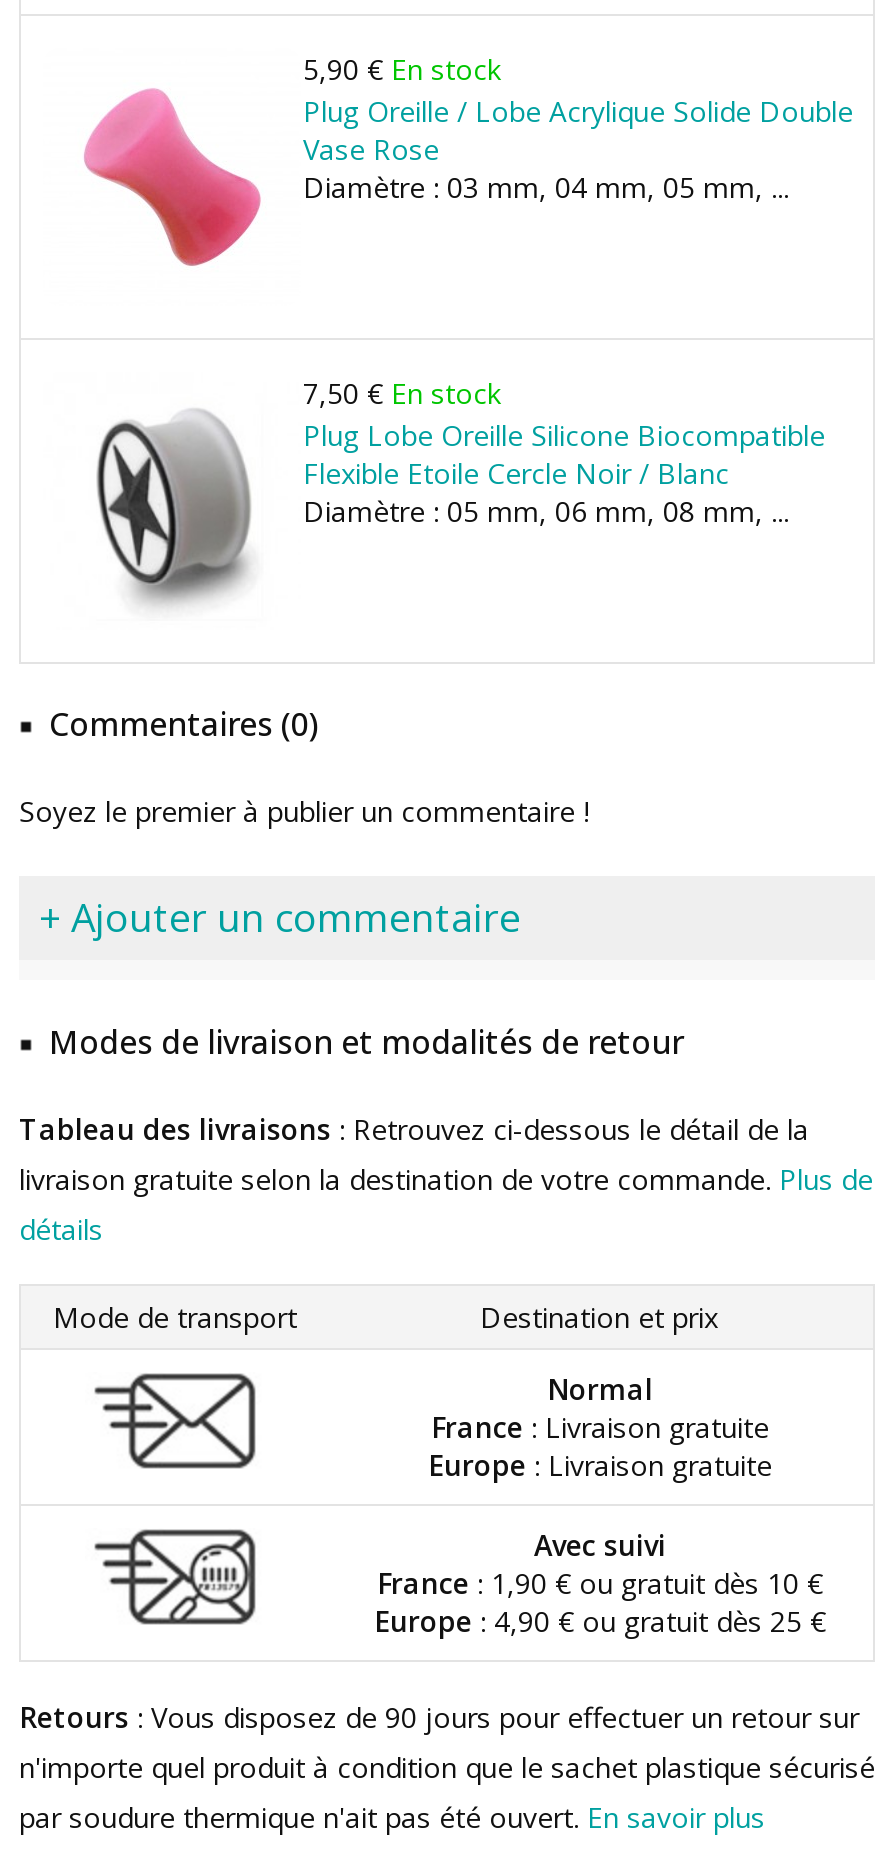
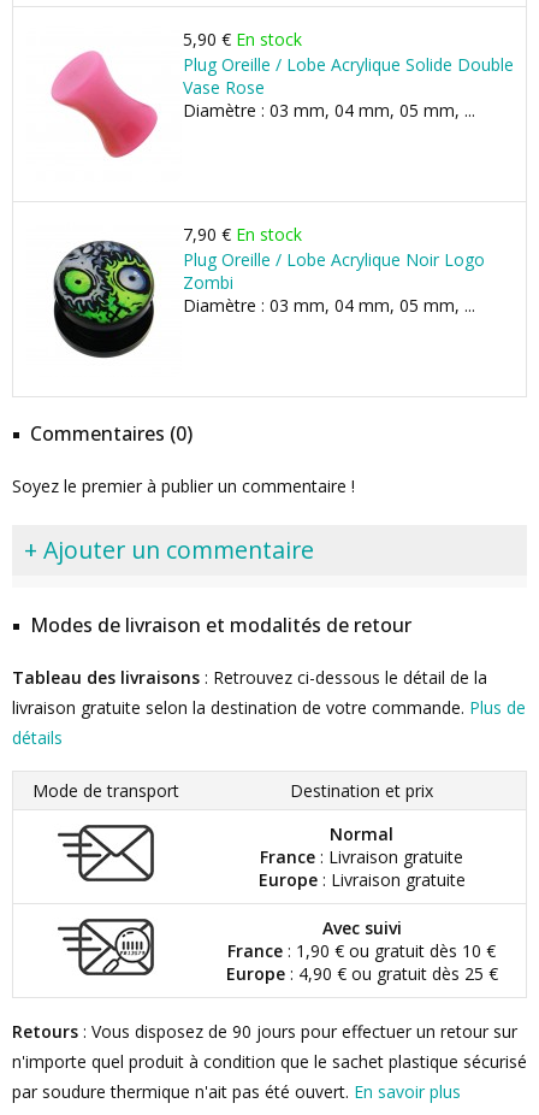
- [image]
- 7,50 €En stock
- Plug Lobe Oreille Silicone Biocompatible
- Flexible Etoile Cercle Noir / Blanc
- Diamètre : 05 mm, 06 mm, 08 mm, ...
+ [image]
+ 7,90 €En stock
+ Plug Oreille / Lobe Acrylique Noir Logo
+ Zombi
+ Diamètre : 03 mm, 04 mm, 05 mm, ...
